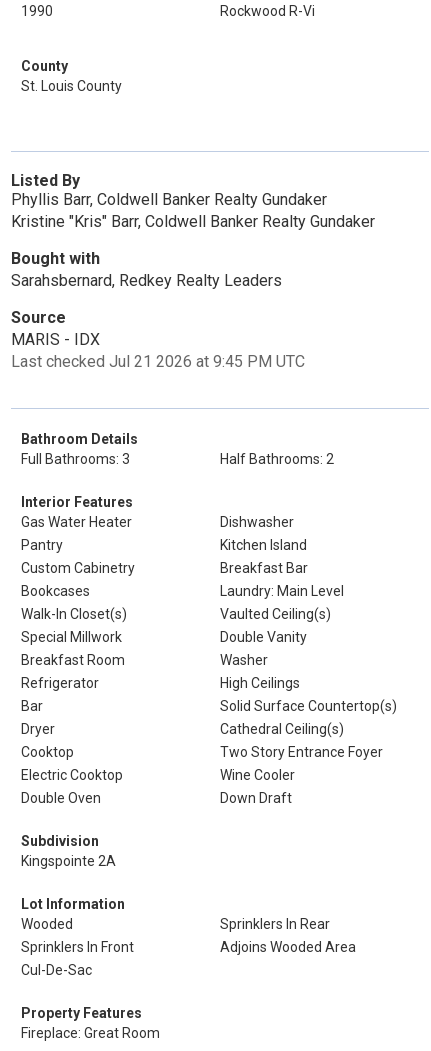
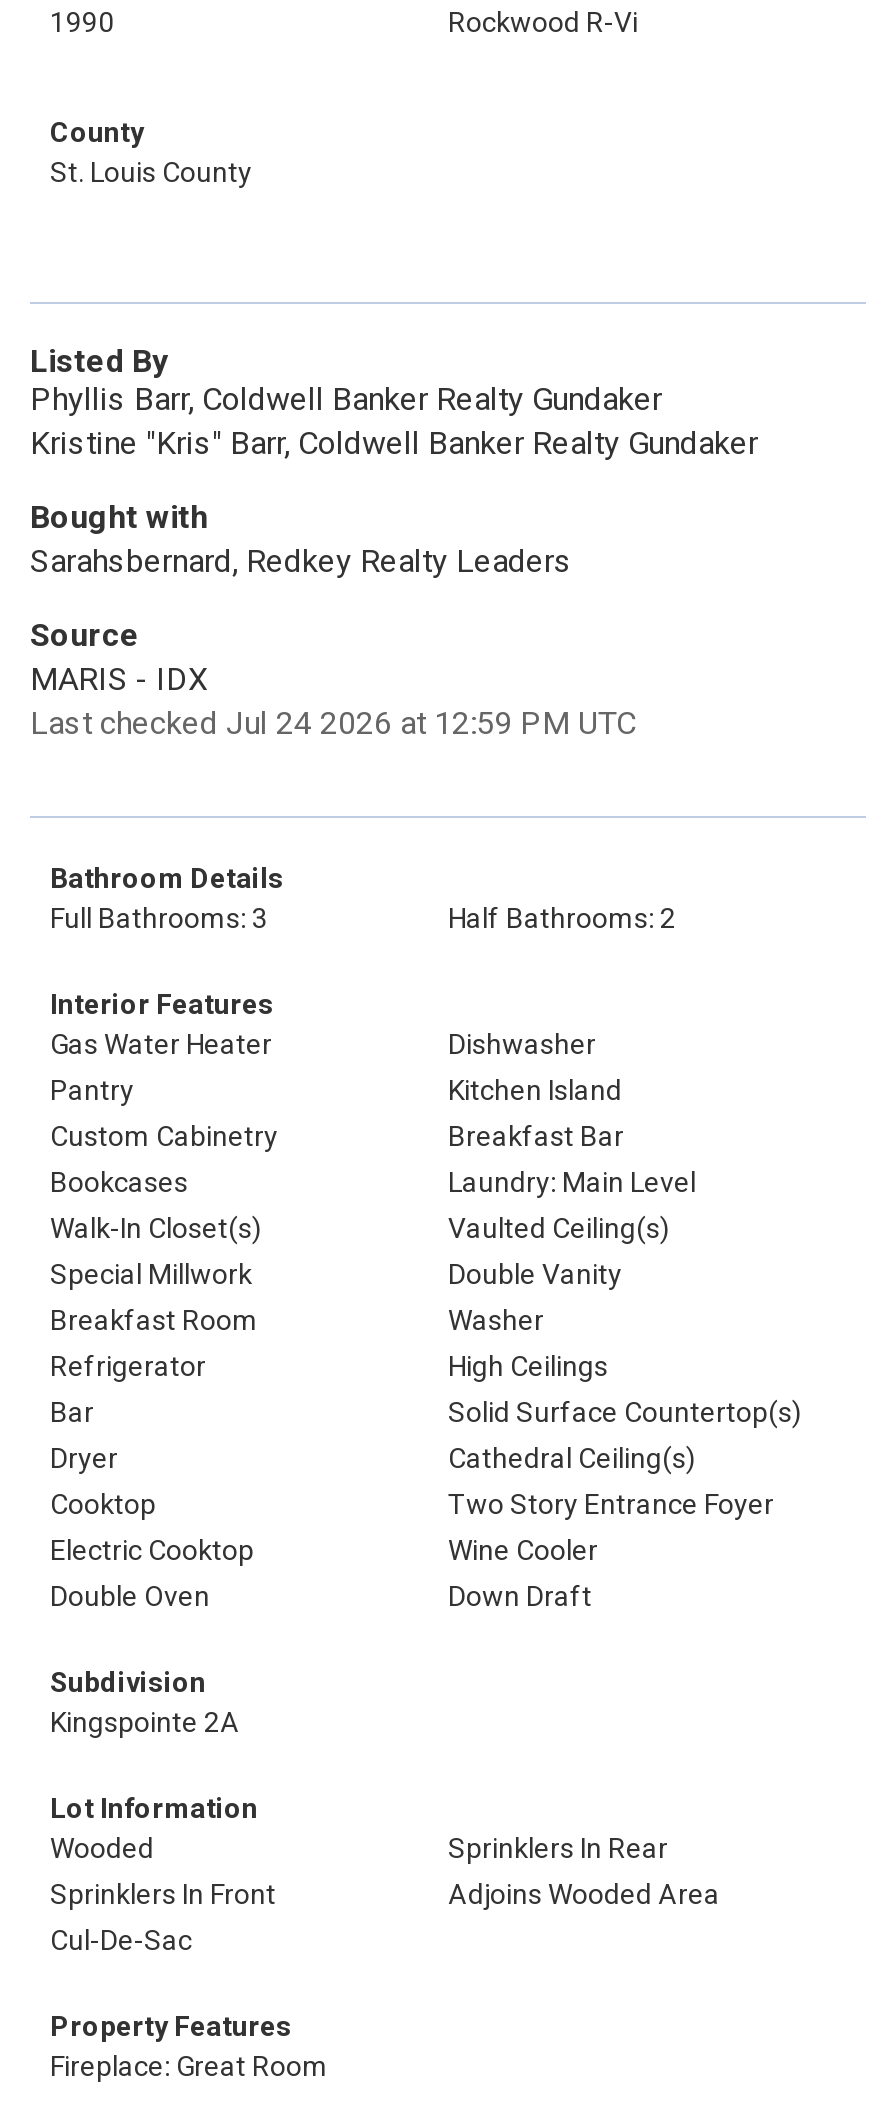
- Last checked Jul 21 2026 at 9:45 PM UTC
+ Last checked Jul 24 2026 at 12:59 PM UTC
